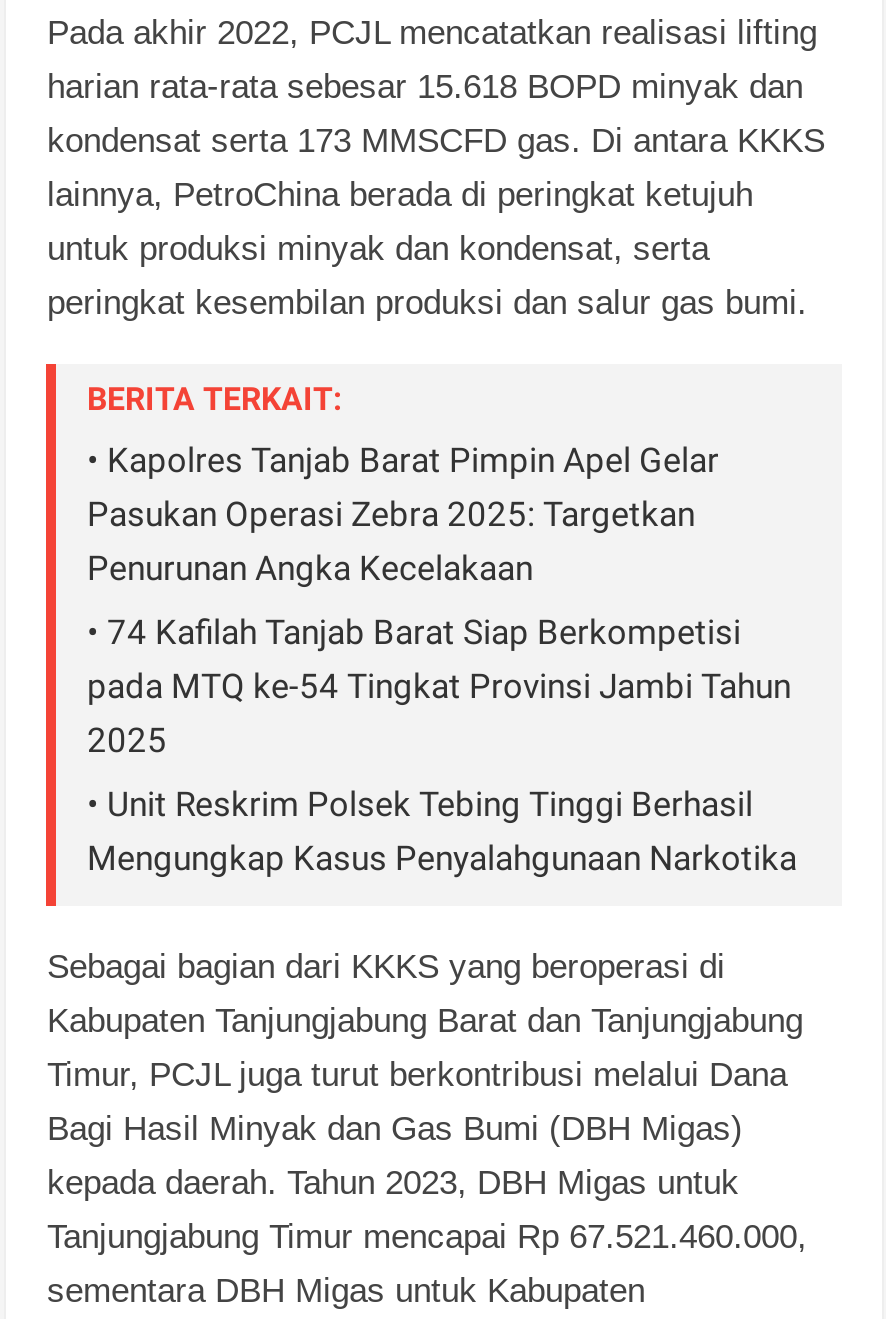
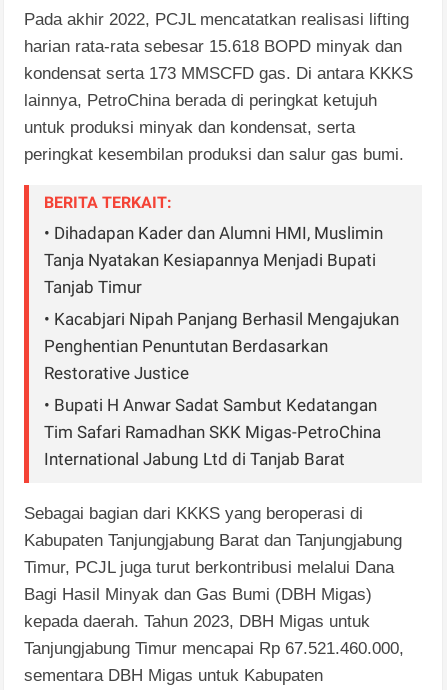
- • Kapolres Tanjab Barat Pimpin Apel Gelar
- Pasukan Operasi Zebra 2025: Targetkan
- Penurunan Angka Kecelakaan
+ • Dihadapan Kader dan Alumni HMI, Muslimin
+ Tanja Nyatakan Kesiapannya Menjadi Bupati
+ Tanjab Timur

- • 74 Kafilah Tanjab Barat Siap Berkompetisi
- pada MTQ ke-54 Tingkat Provinsi Jambi Tahun
- 2025
+ • Kacabjari Nipah Panjang Berhasil Mengajukan
+ Penghentian Penuntutan Berdasarkan
+ Restorative Justice

- • Unit Reskrim Polsek Tebing Tinggi Berhasil
- Mengungkap Kasus Penyalahgunaan Narkotika
+ • Bupati H Anwar Sadat Sambut Kedatangan
+ Tim Safari Ramadhan SKK Migas-PetroChina
+ International Jabung Ltd di Tanjab Barat
